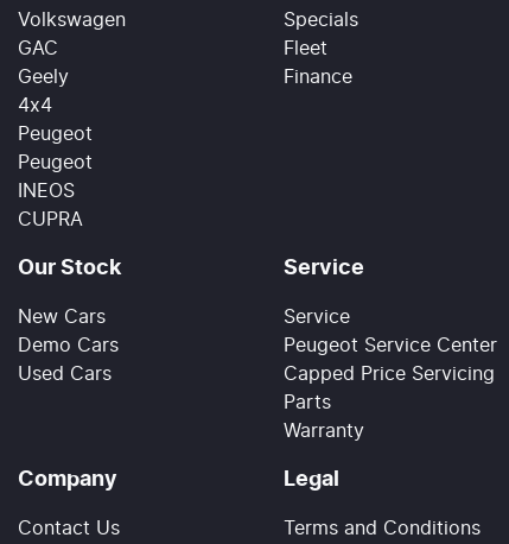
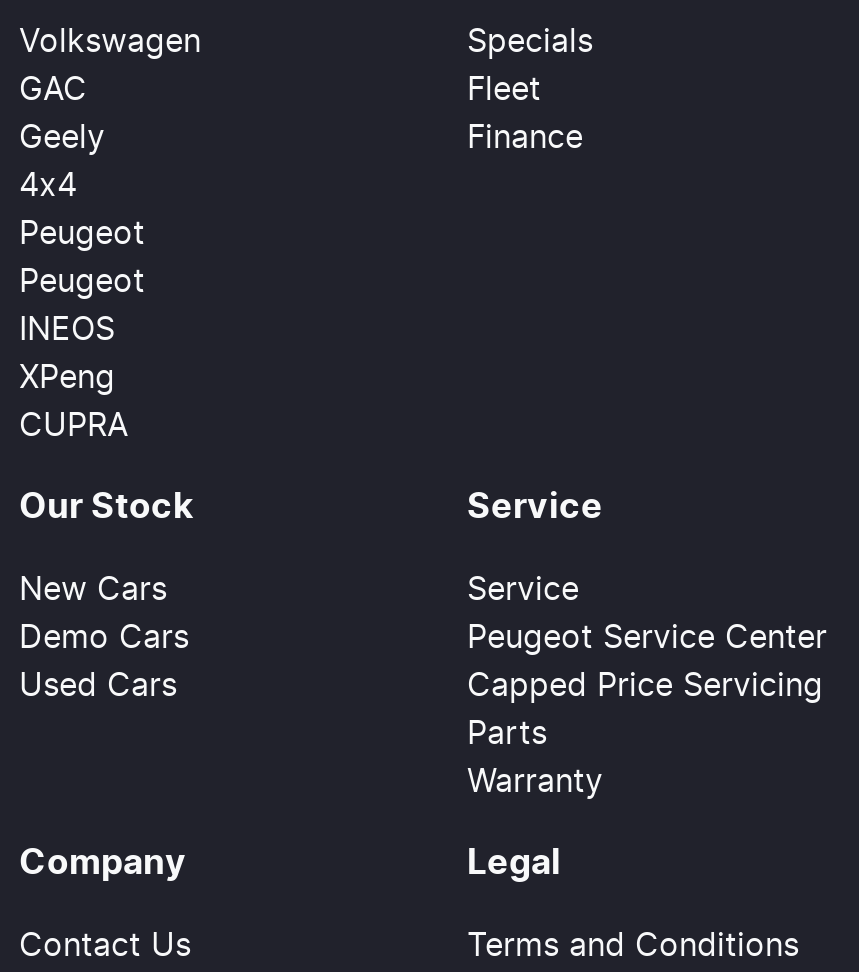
+ XPeng
